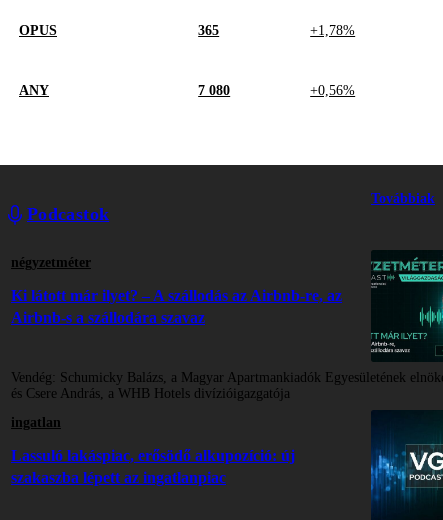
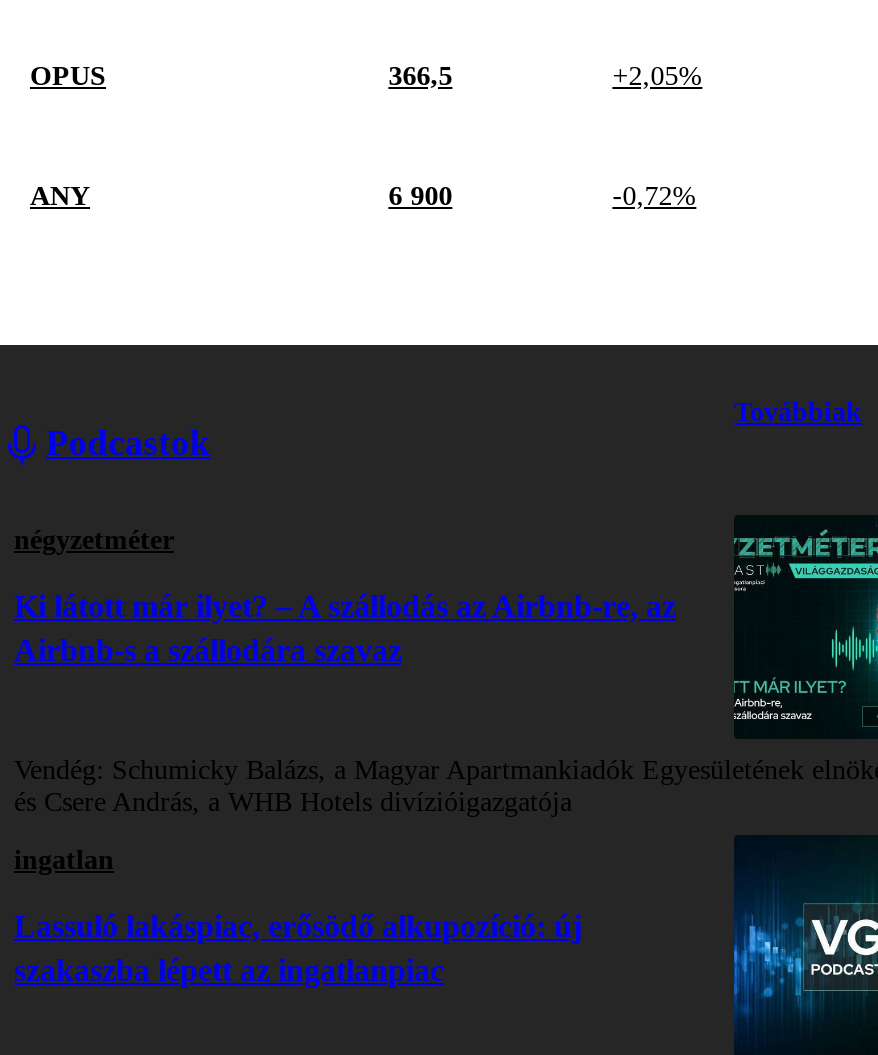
- 365
+ 366,5

- +1,78%
+ +2,05%

- 7 080
+ 6 900

- +0,56%
+ -0,72%
